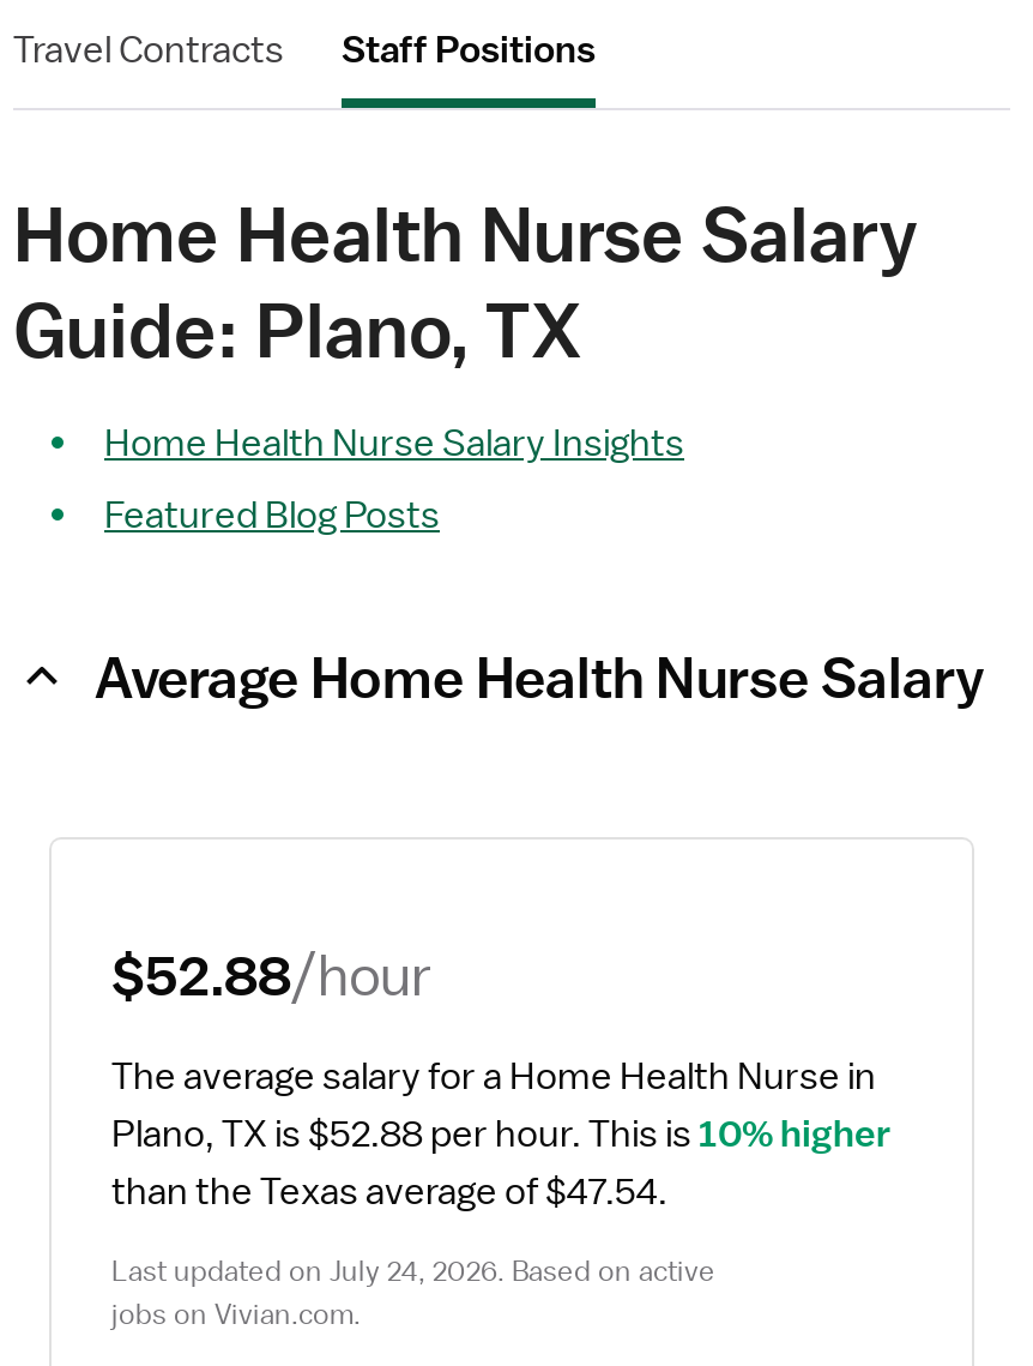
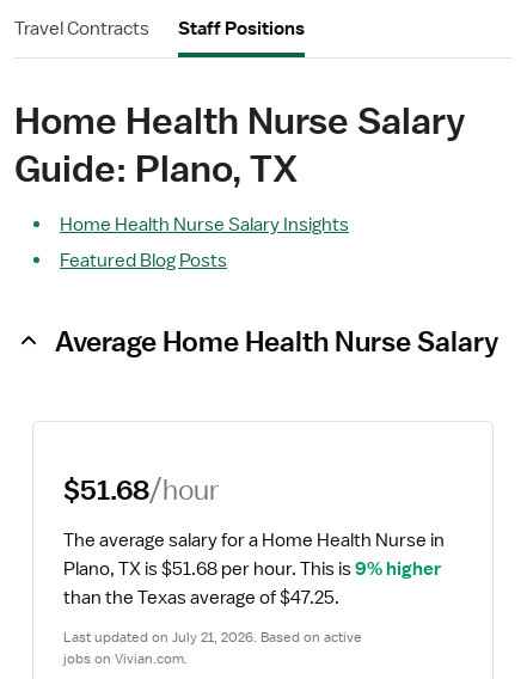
- $52.88/hour
+ $51.68/hour

- Plano, TX is $52.88 per hour. This is 10% higher
+ Plano, TX is $51.68 per hour. This is 9% higher

- than the Texas average of $47.54.
+ than the Texas average of $47.25.

- Last updated on July 24, 2026. Based on active
+ Last updated on July 21, 2026. Based on active
